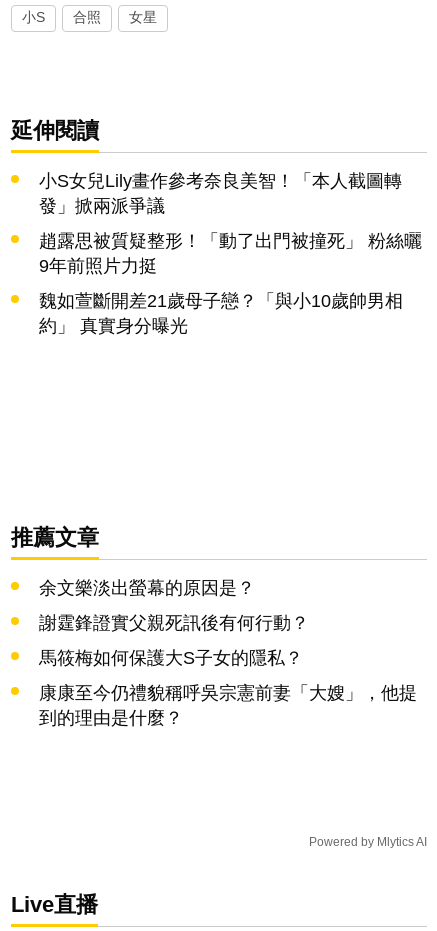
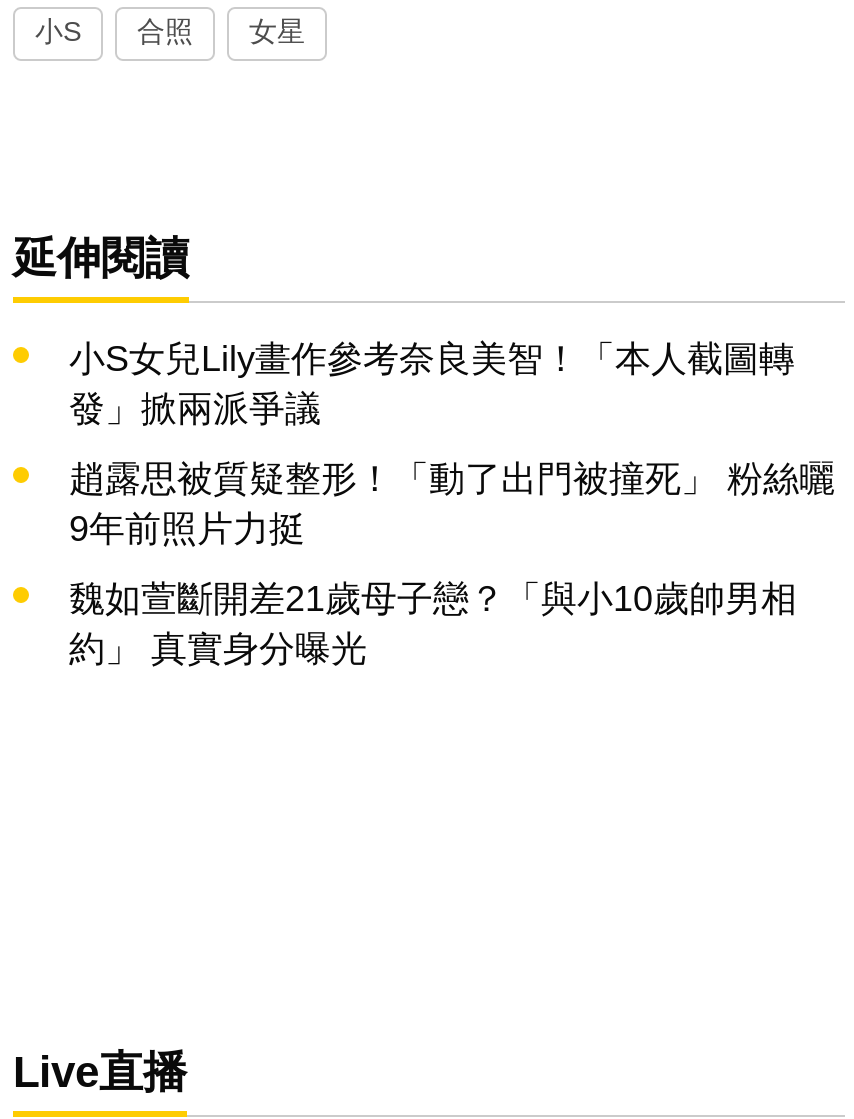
- 推薦文章
- 余文樂淡出螢幕的原因是？
- 謝霆鋒證實父親死訊後有何行動？
- 馬筱梅如何保護大S子女的隱私？
- 康康至今仍禮貌稱呼吳宗憲前妻「大嫂」，他提
- 到的理由是什麼？

- Powered by Mlytics AI
